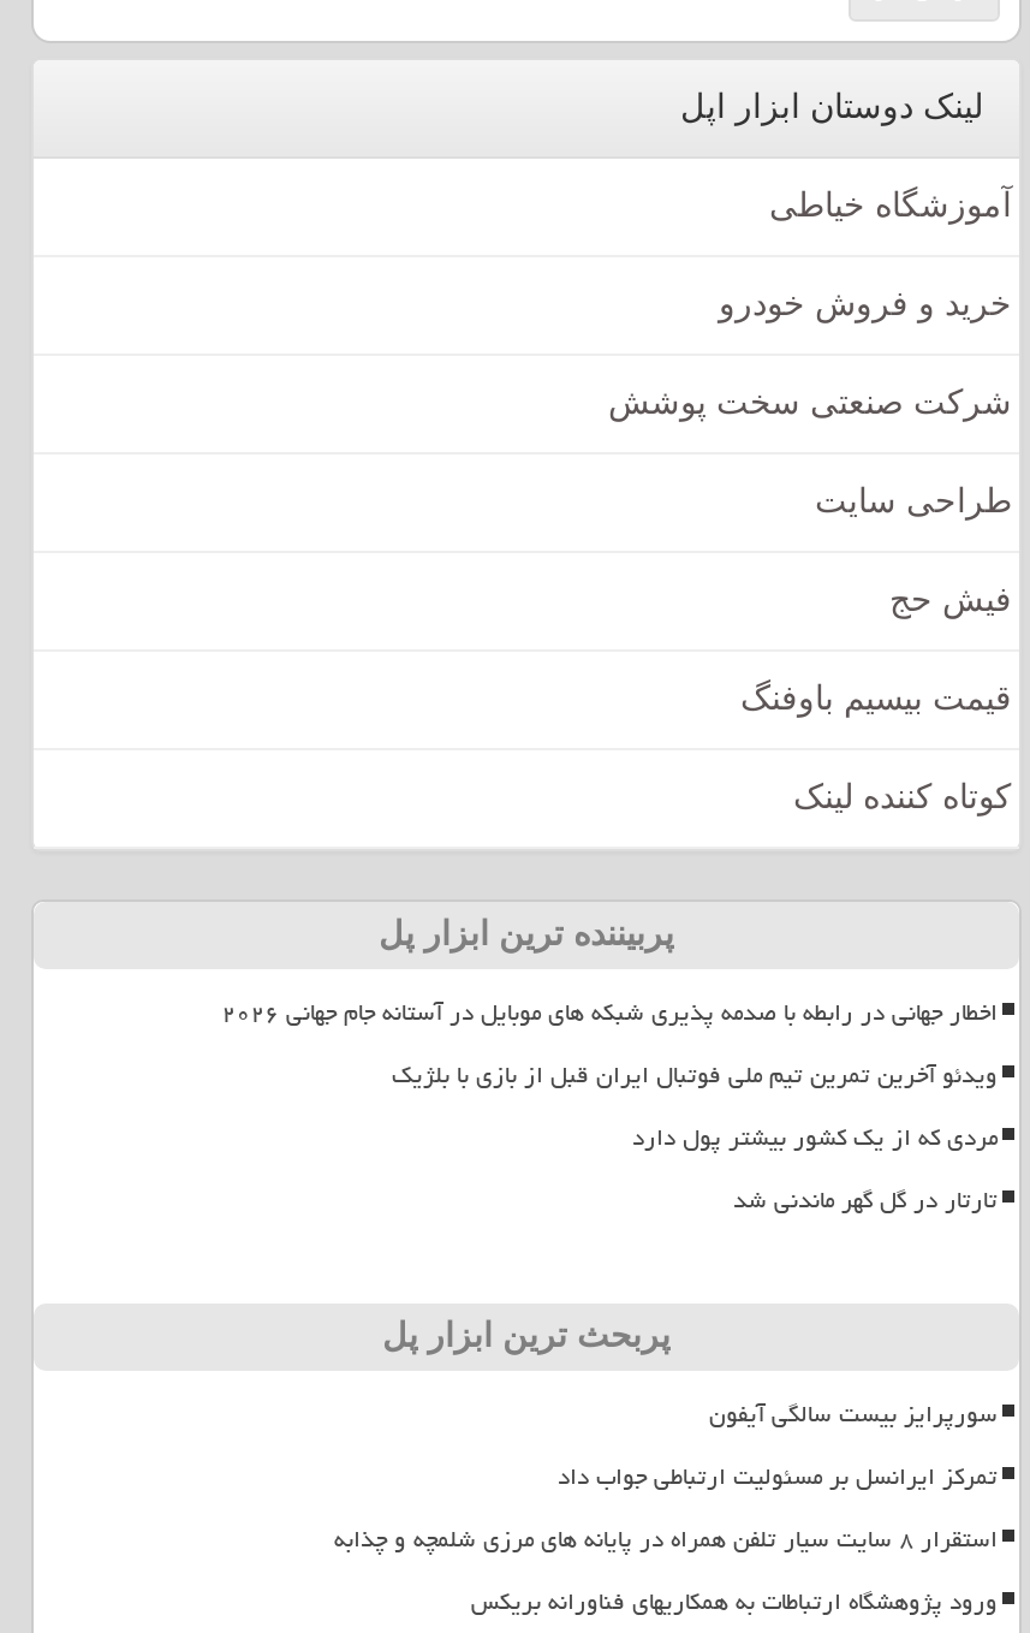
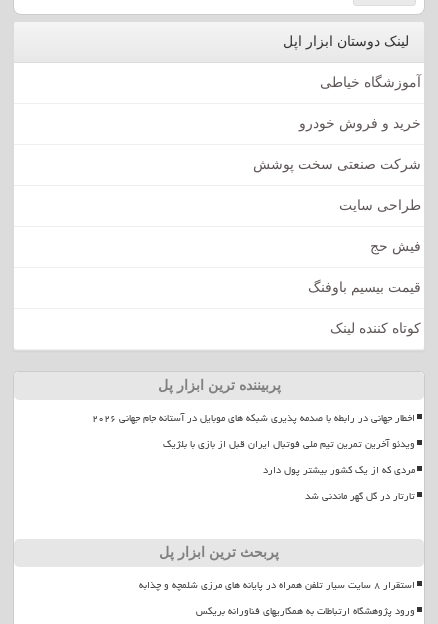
- سورپرایز بیست سالگی آیفون
- تمرکز ایرانسل بر مسئولیت ارتباطی جواب داد
